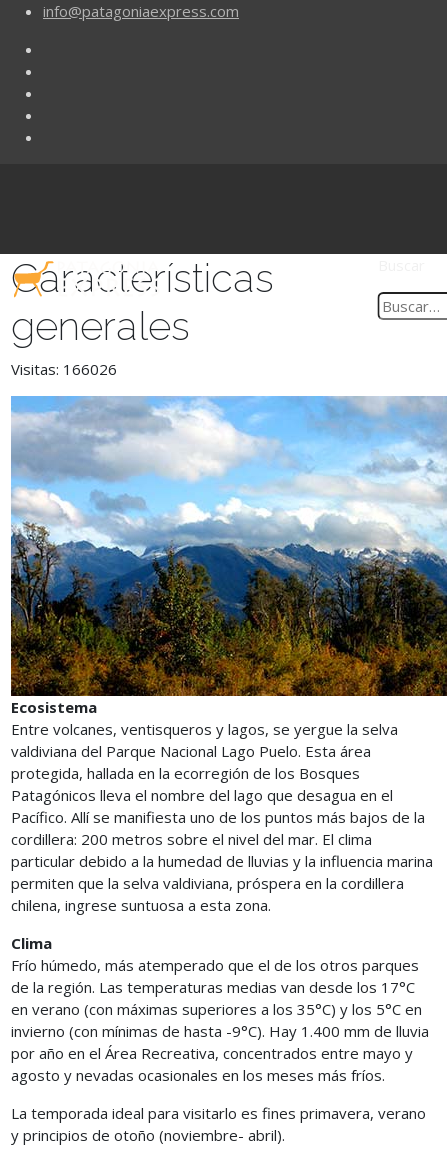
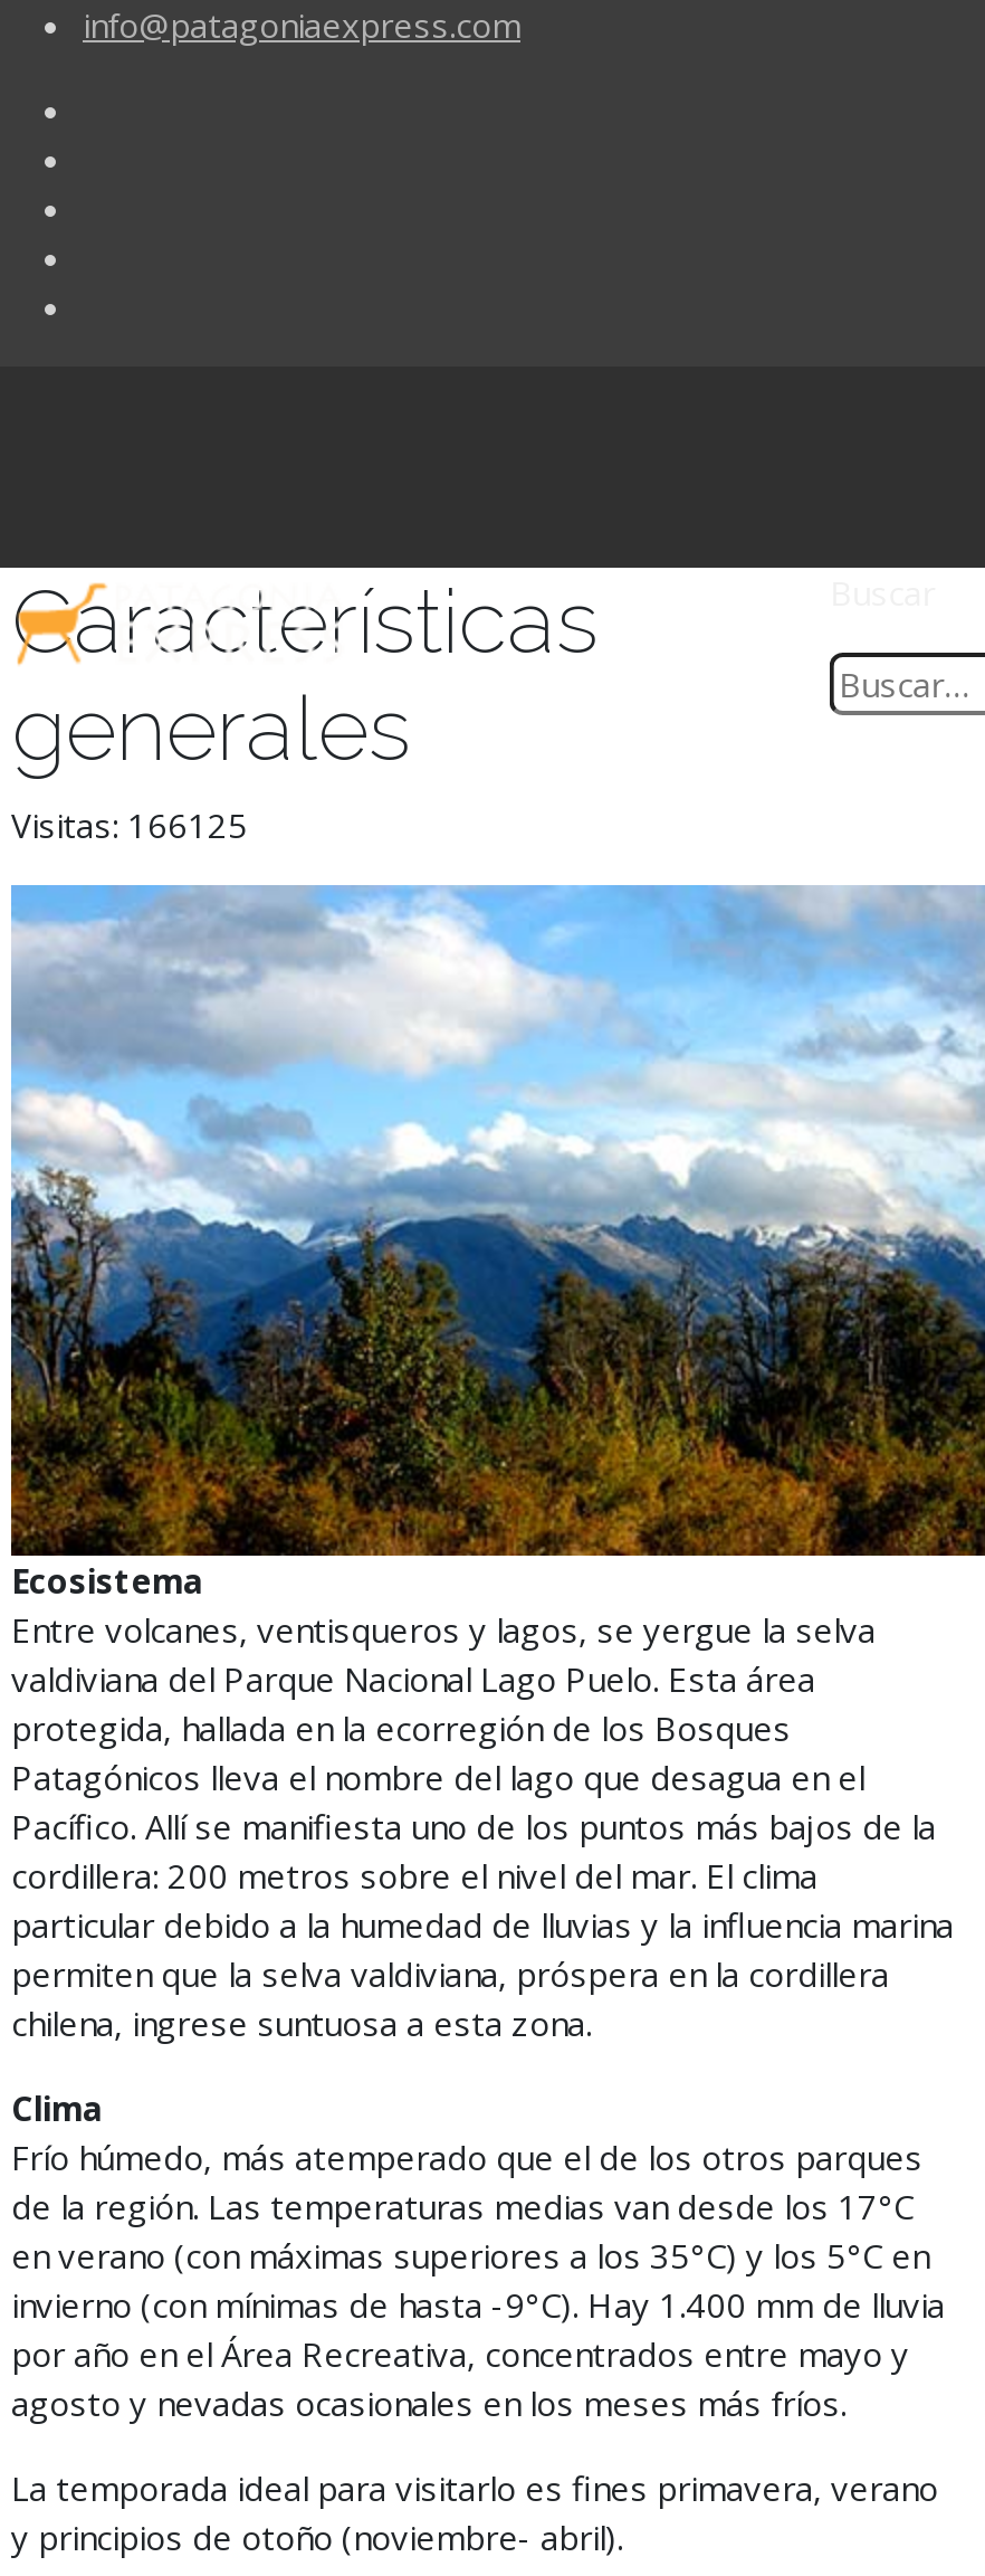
- Visitas: 166026
+ Visitas: 166125
